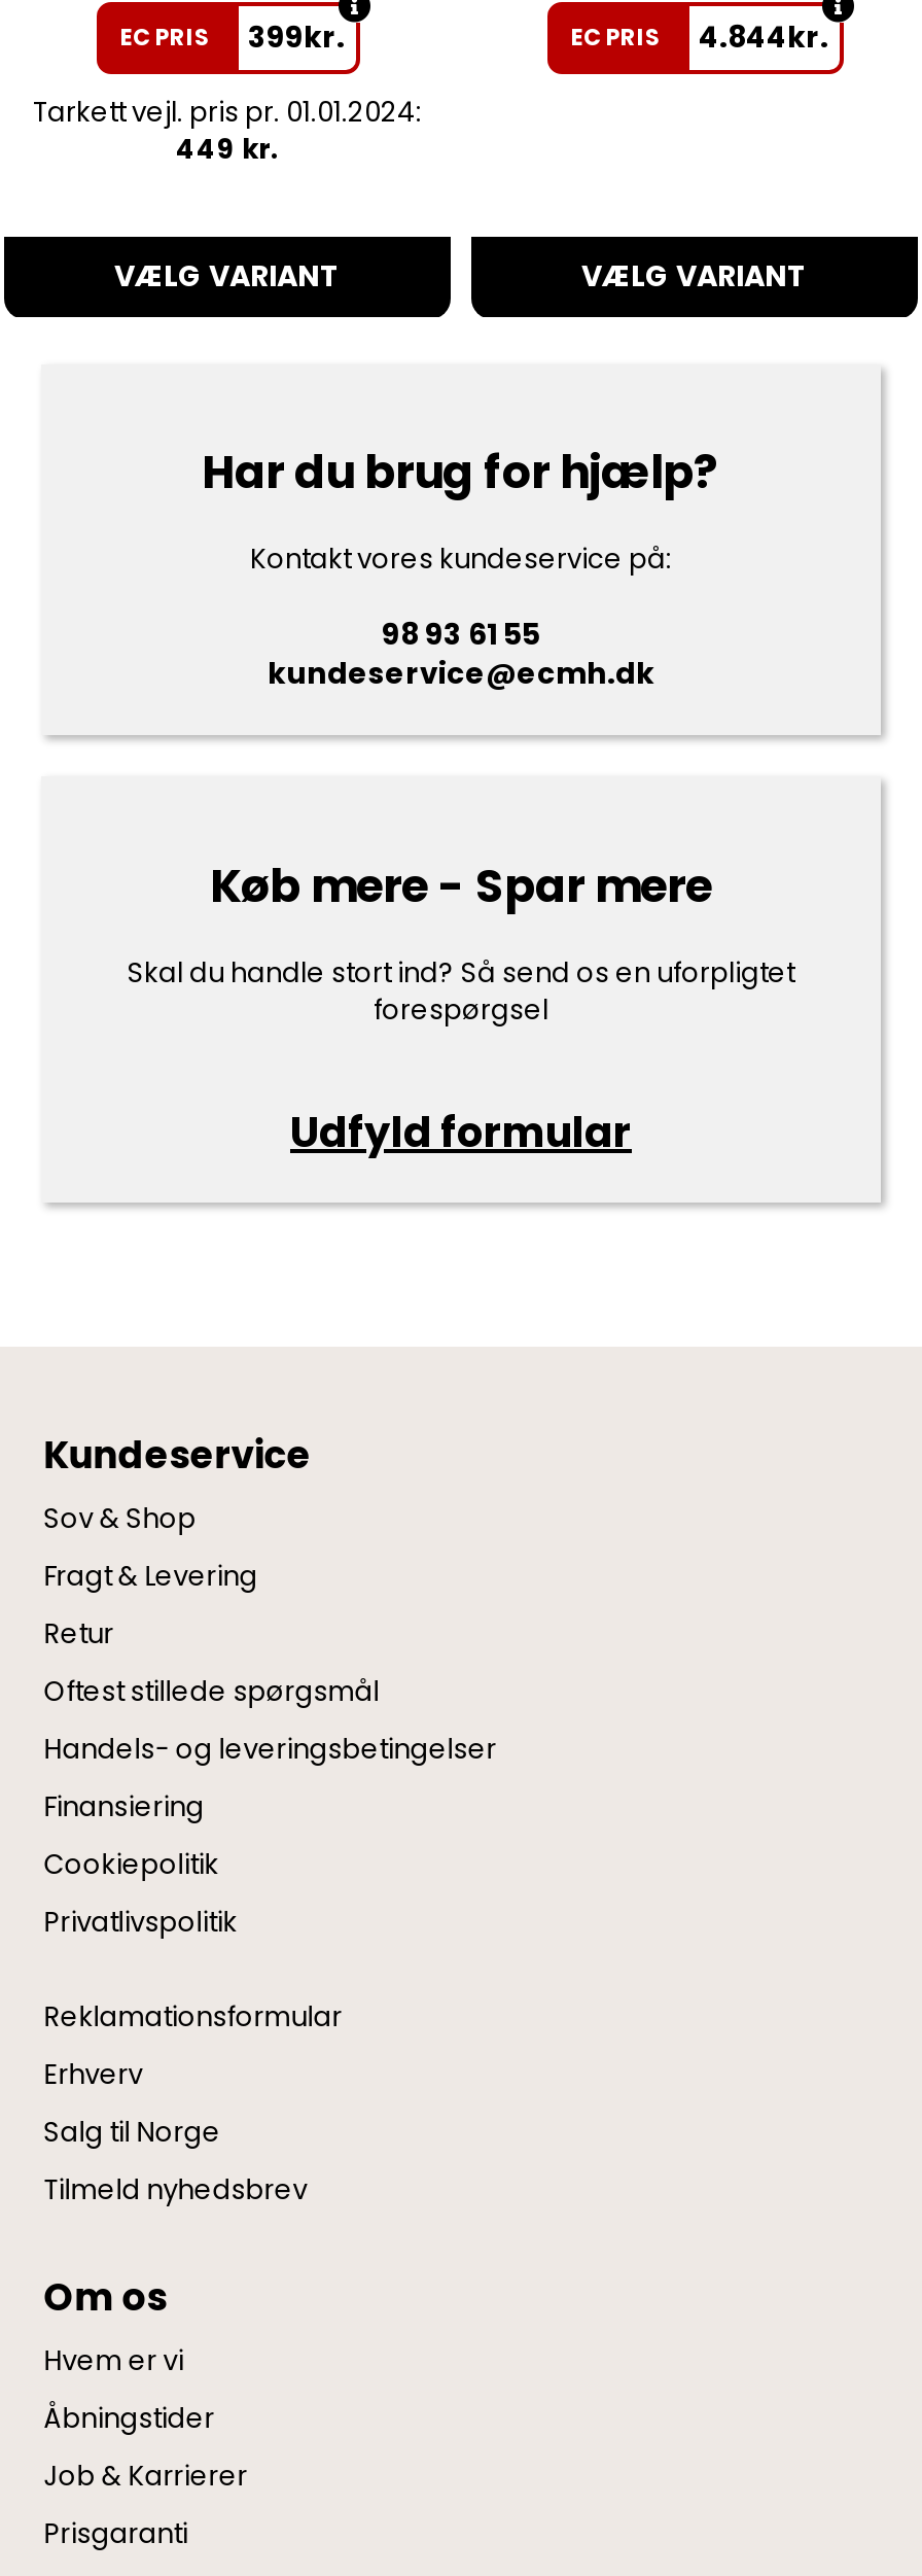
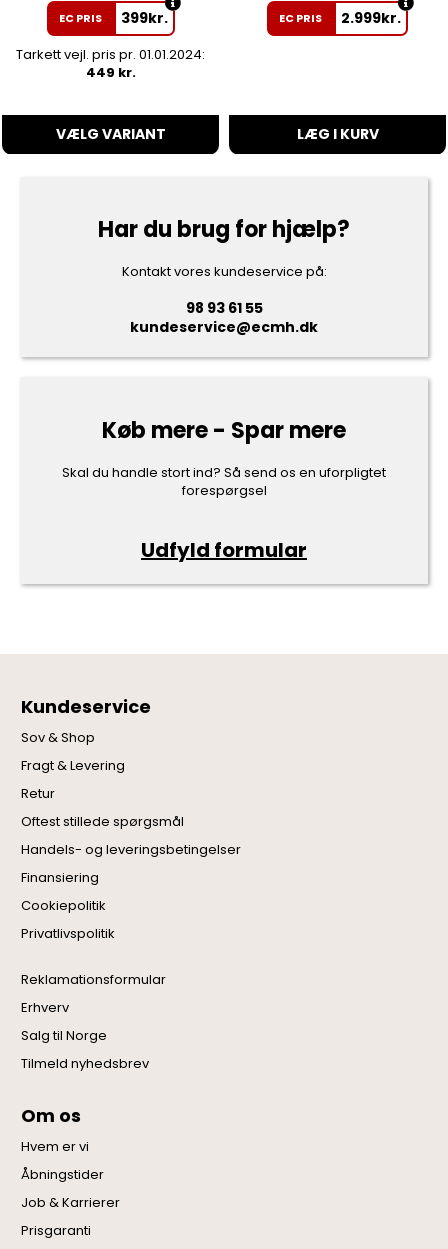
- EC PRIS 4.844kr.
+ EC PRIS 2.999kr.

- VÆLG VARIANT
+ LÆG I KURV
